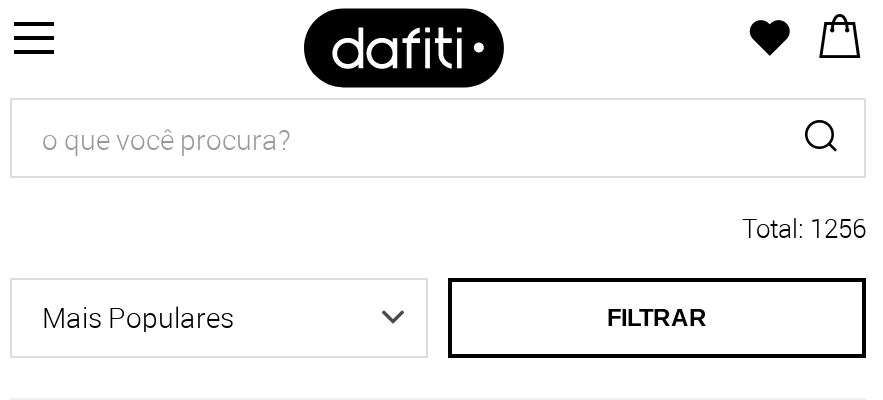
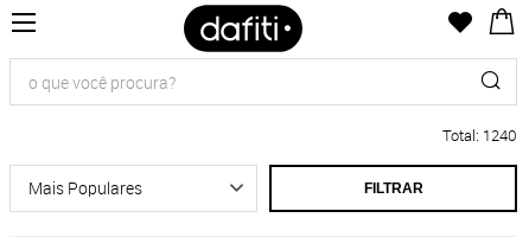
- Total: 1256
+ Total: 1240
